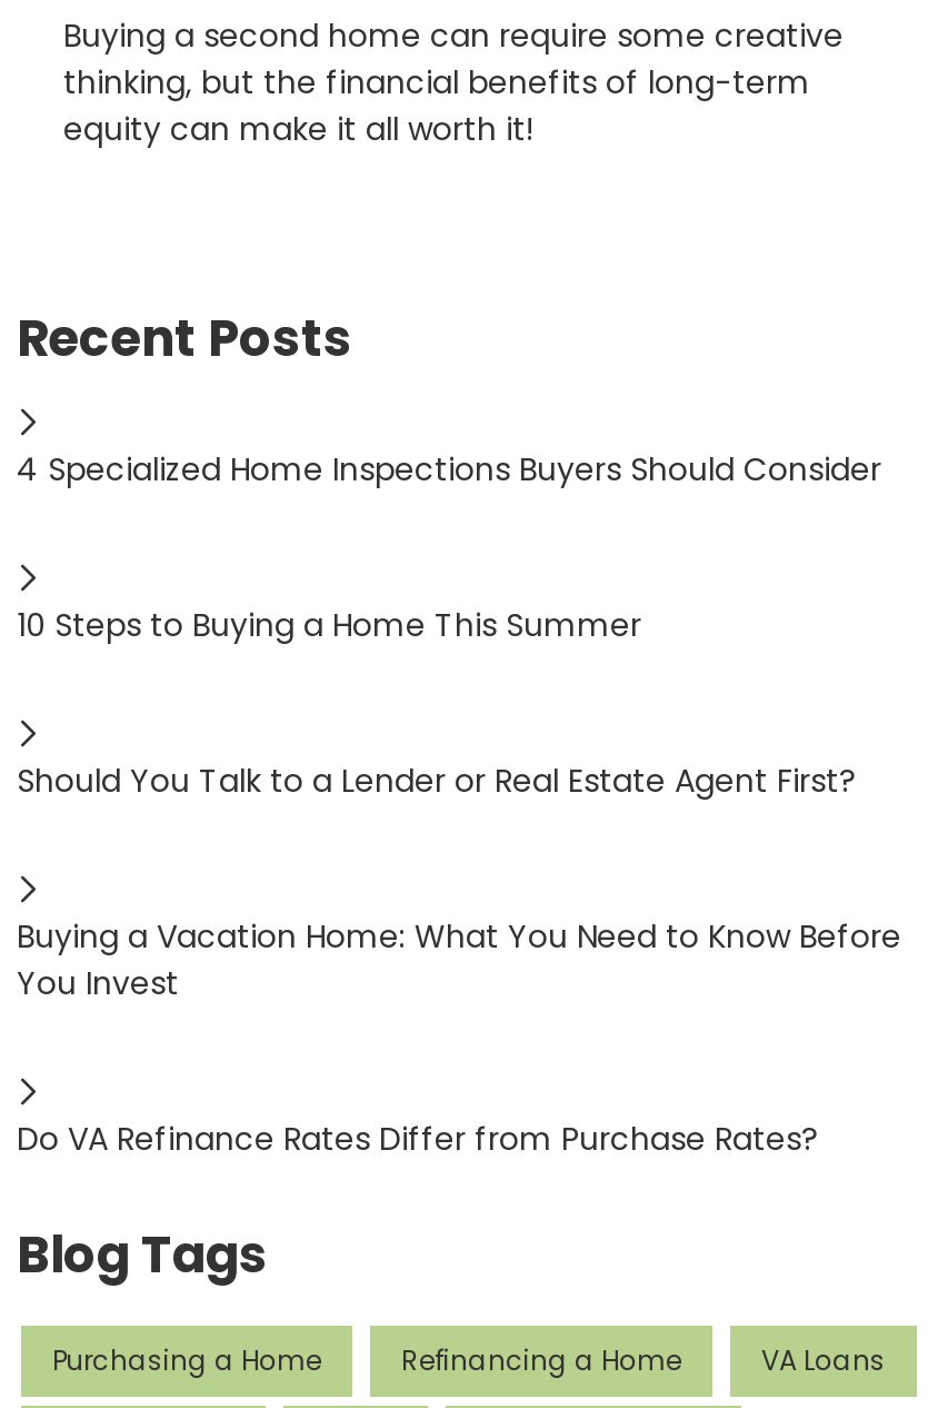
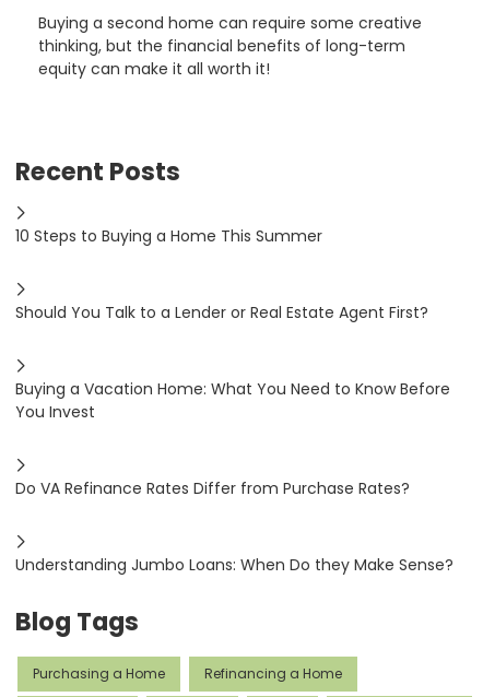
- 4 Specialized Home Inspections Buyers Should Consider

moved up: 10 Steps to Buying a Home This Summer | Should You Talk to a Lender or Real Estate Agent First? | Buying a Vacation Home: What You Need to Know Before | You Invest | Do VA Refinance Rates Differ from Purchase Rates?

+ Understanding Jumbo Loans: When Do they Make Sense?

- VA Loans
